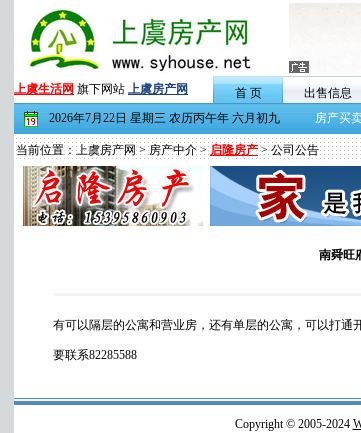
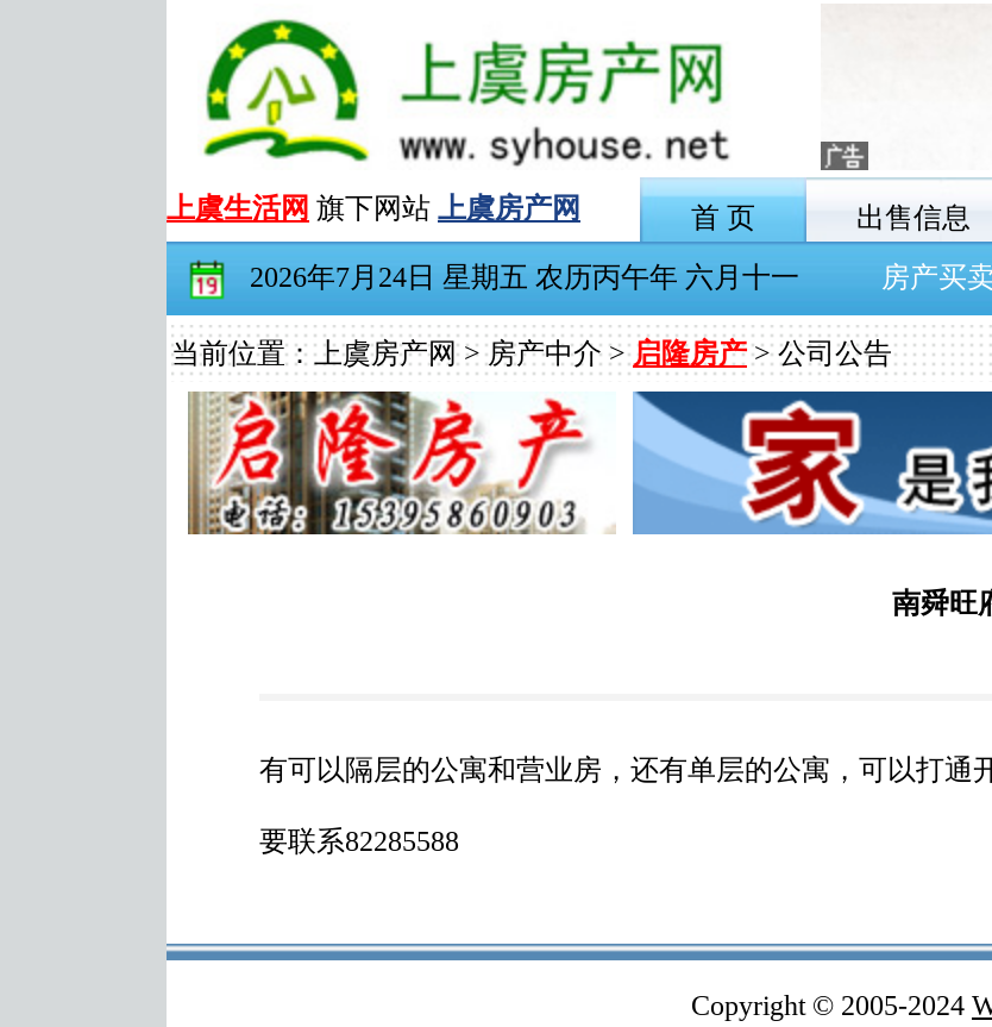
- 2026年7月22日 星期三 农历丙午年 六月初九
+ 2026年7月24日 星期五 农历丙午年 六月十一
